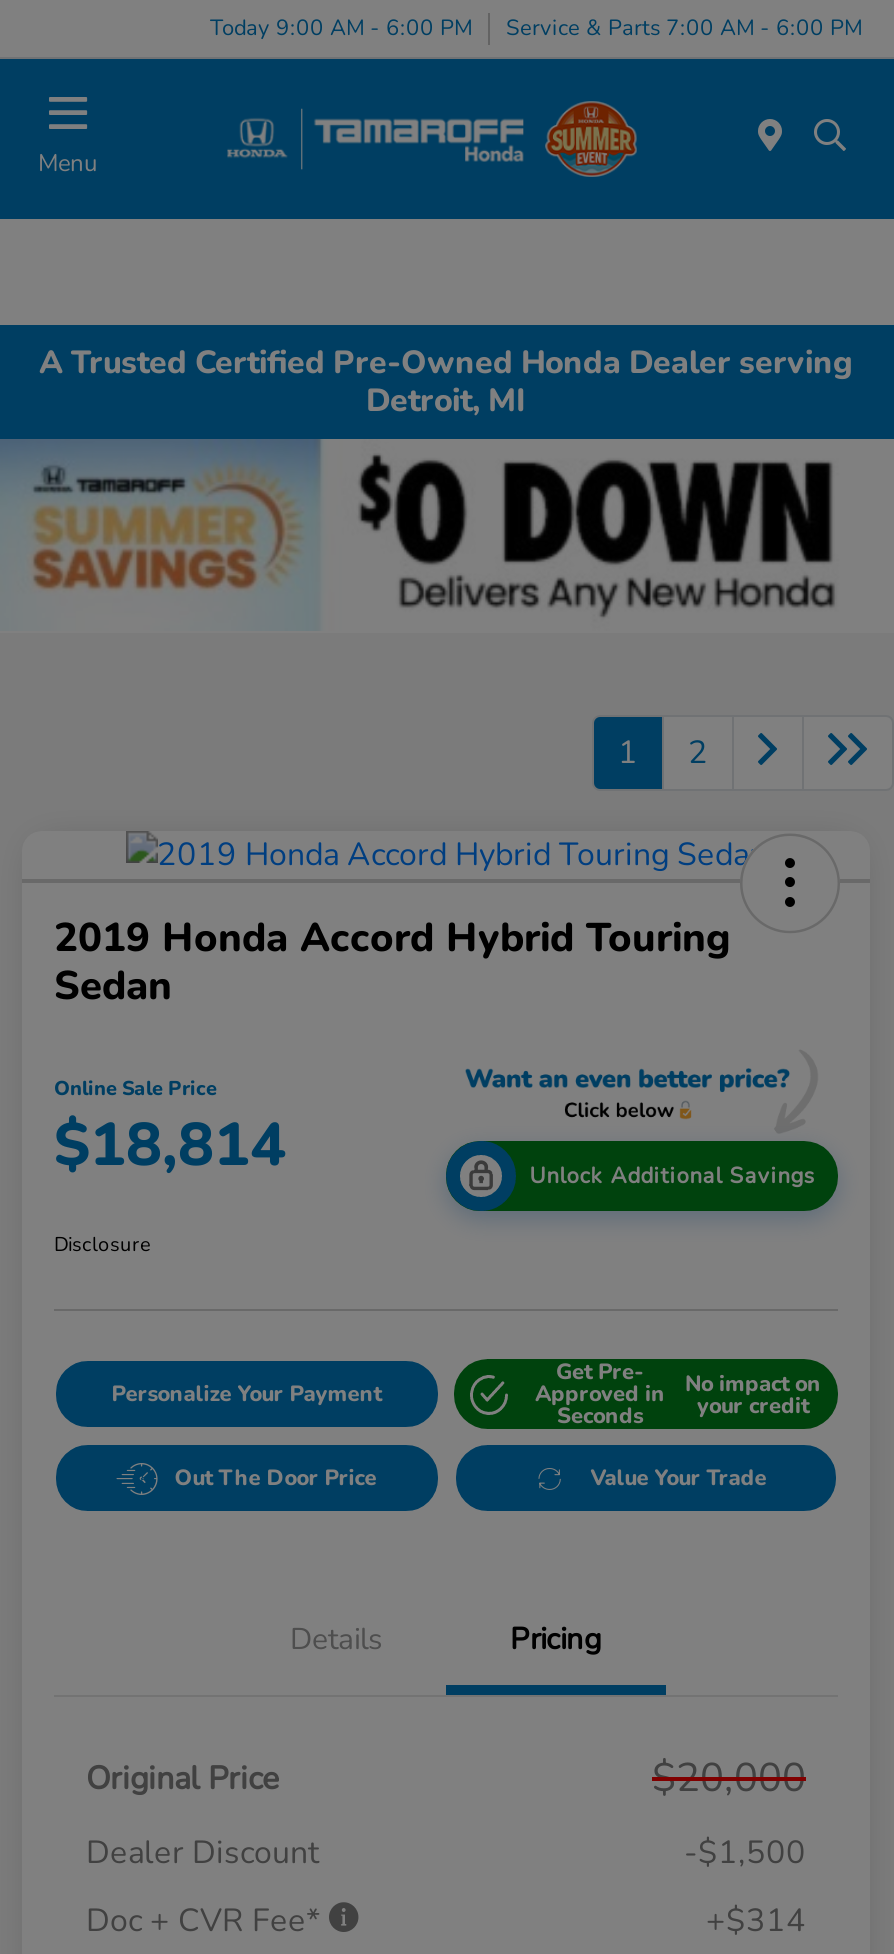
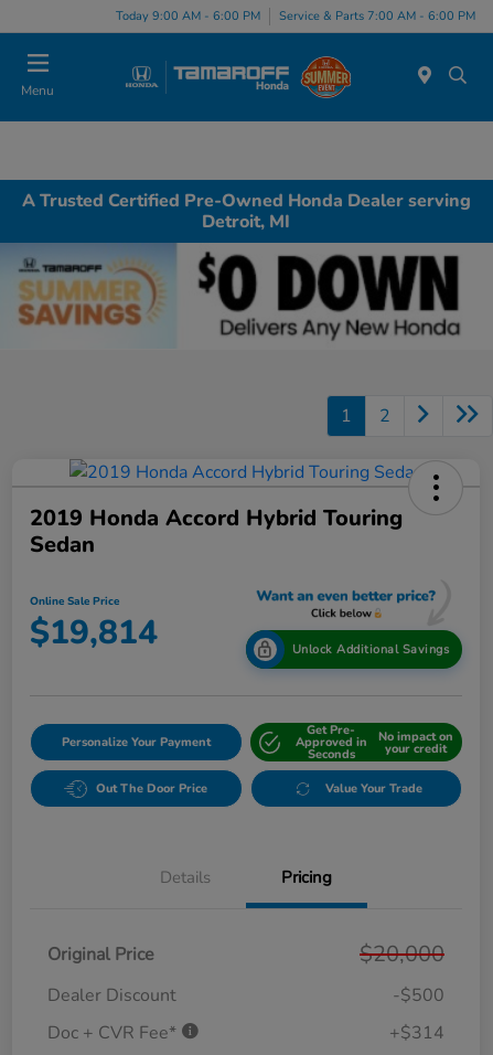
- $18,814
+ $19,814

- Disclosure

- -$1,500
+ -$500
